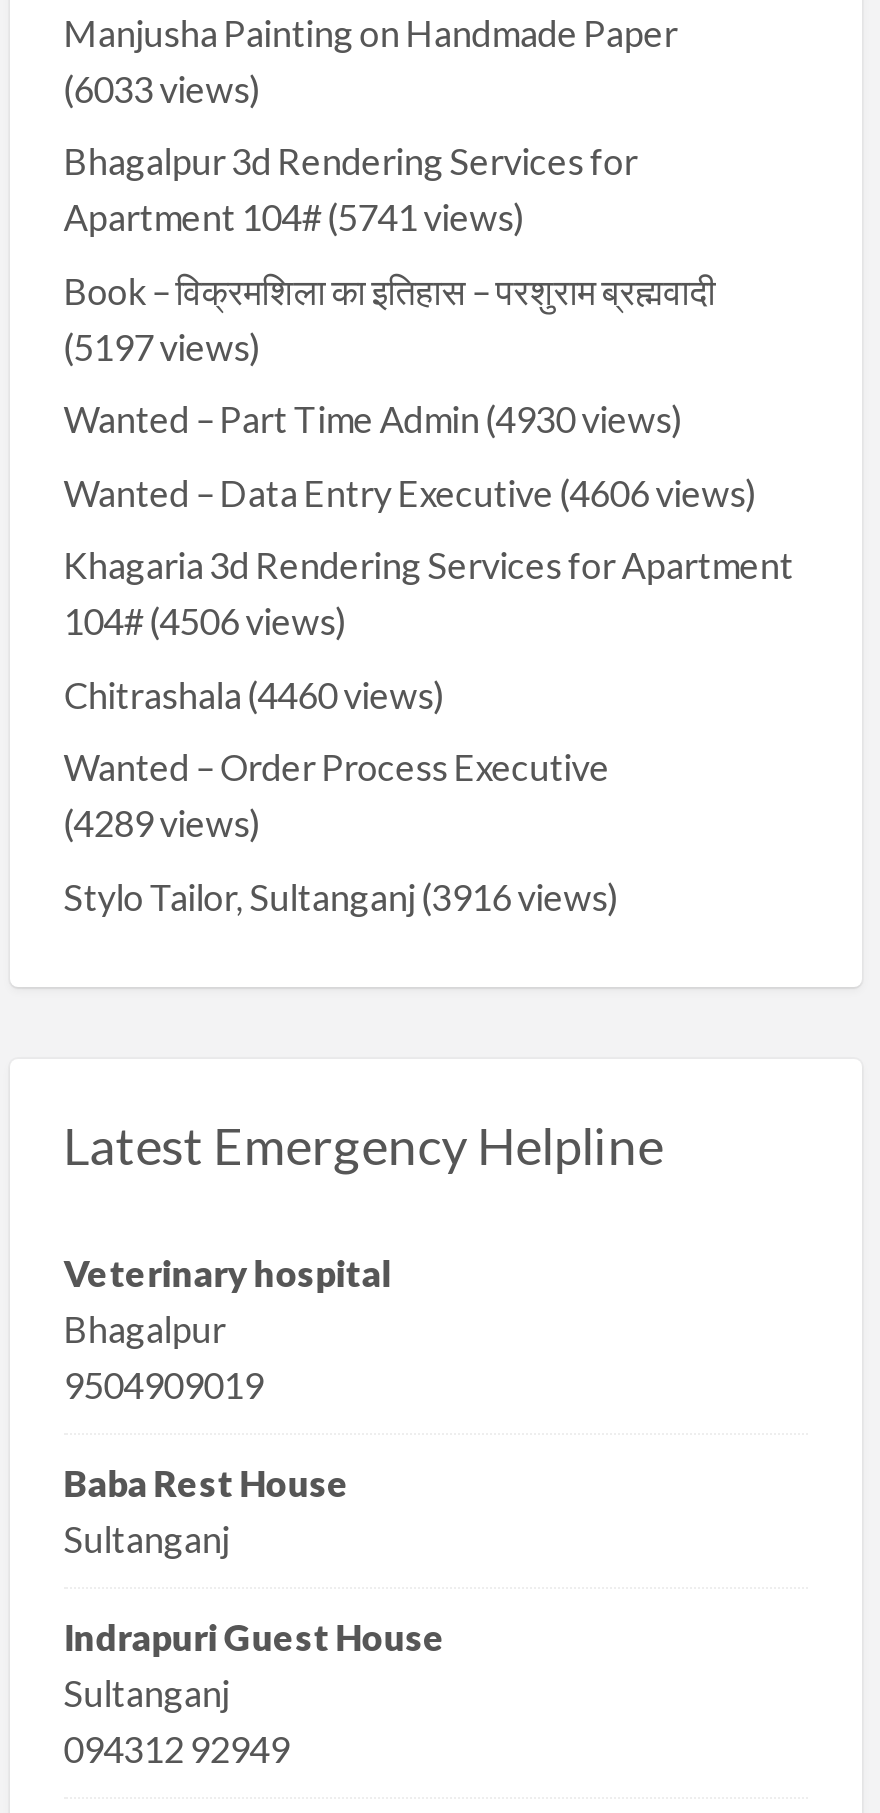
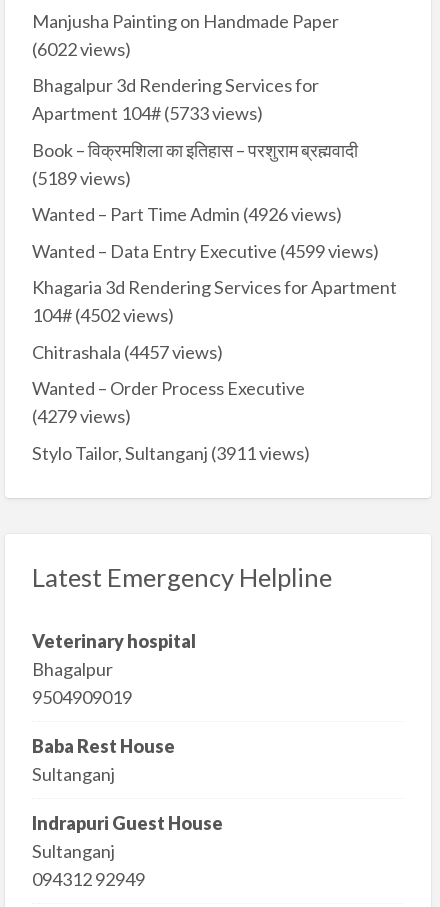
- (6033 views)
+ (6022 views)

- Apartment 104#(5741 views)
+ Apartment 104#(5733 views)

- (5197 views)
+ (5189 views)

- Wanted – Part Time Admin (4930 views)
+ Wanted – Part Time Admin (4926 views)

- Wanted – Data Entry Executive (4606 views)
+ Wanted – Data Entry Executive (4599 views)

- 104#(4506 views)
+ 104#(4502 views)

- Chitrashala (4460 views)
+ Chitrashala (4457 views)

- (4289 views)
+ (4279 views)

- Stylo Tailor, Sultanganj (3916 views)
+ Stylo Tailor, Sultanganj (3911 views)
